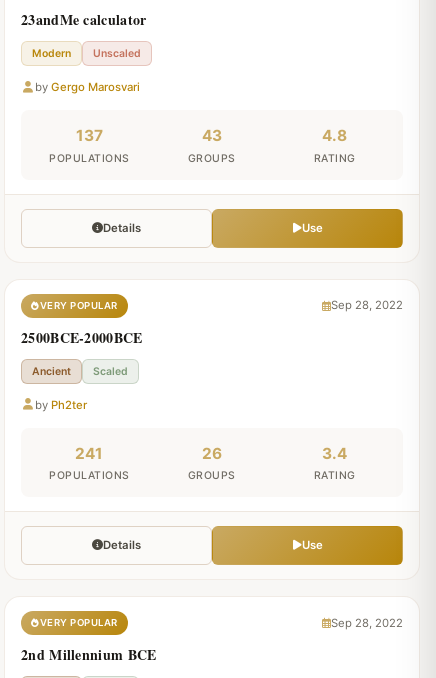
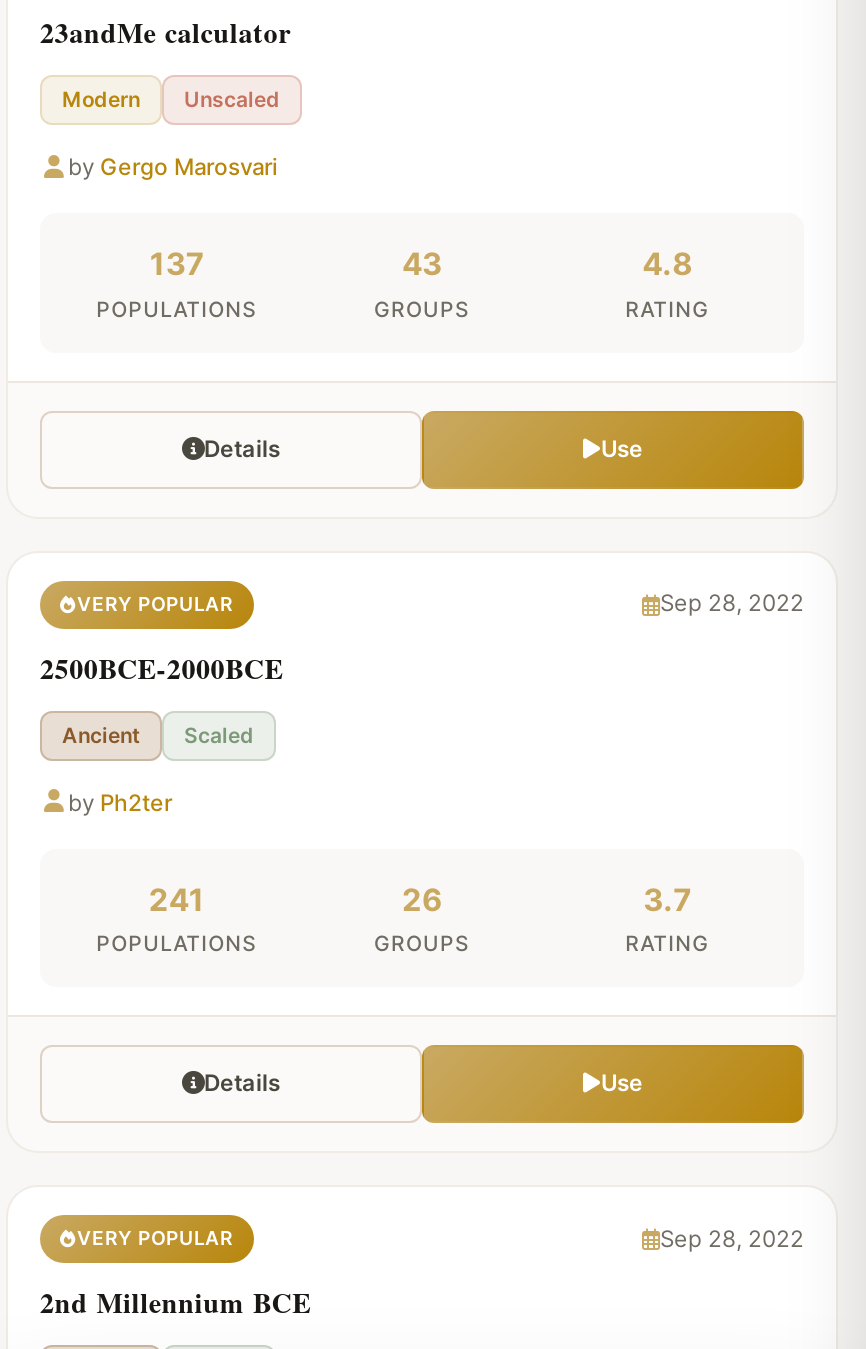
- 3.4
+ 3.7
